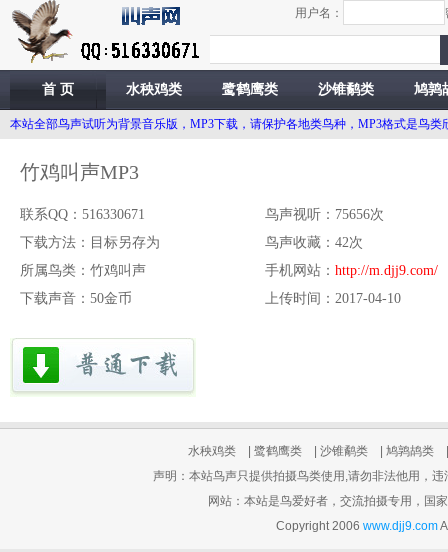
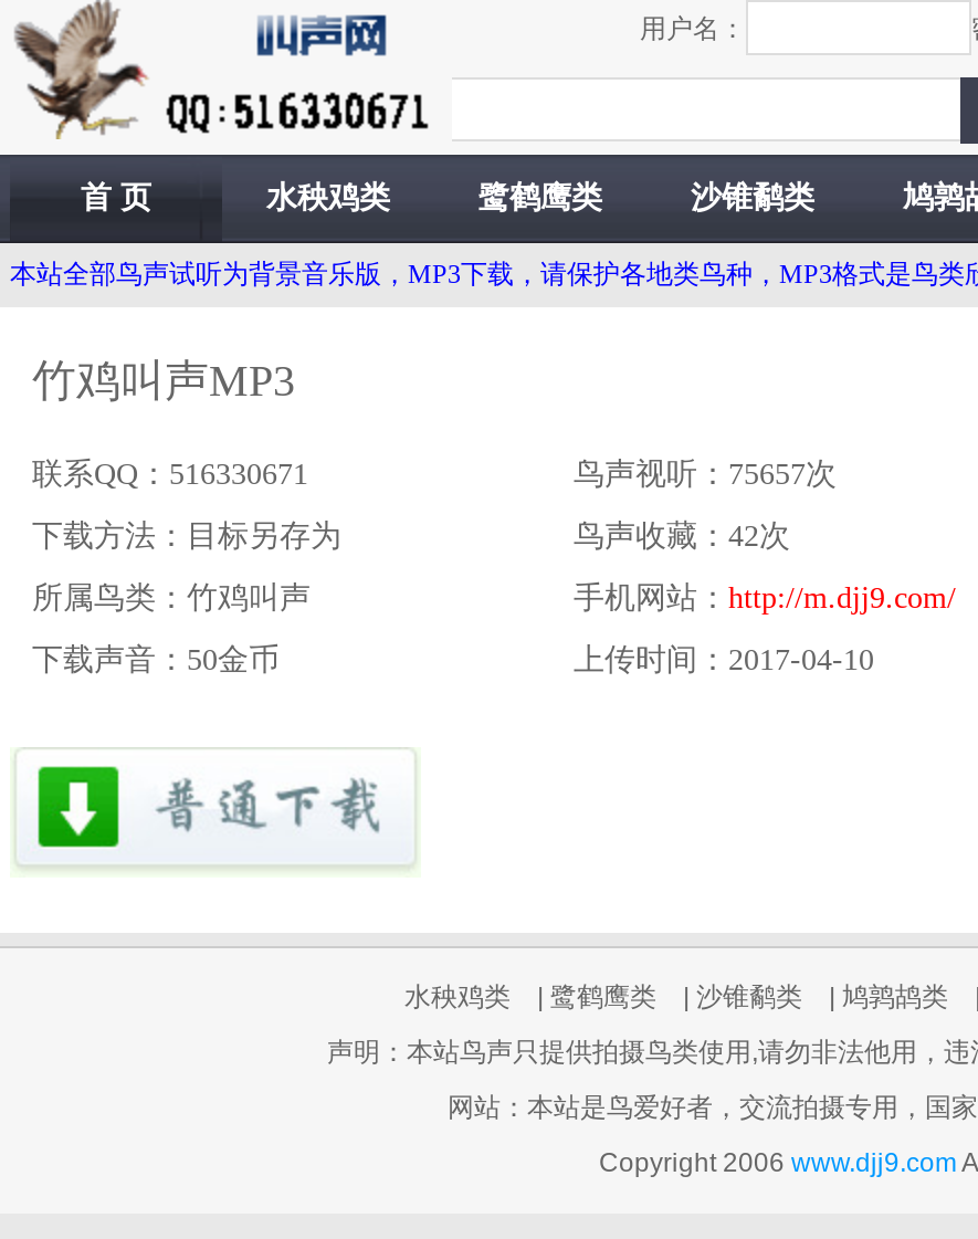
- 鸟声视听：75656次
+ 鸟声视听：75657次
